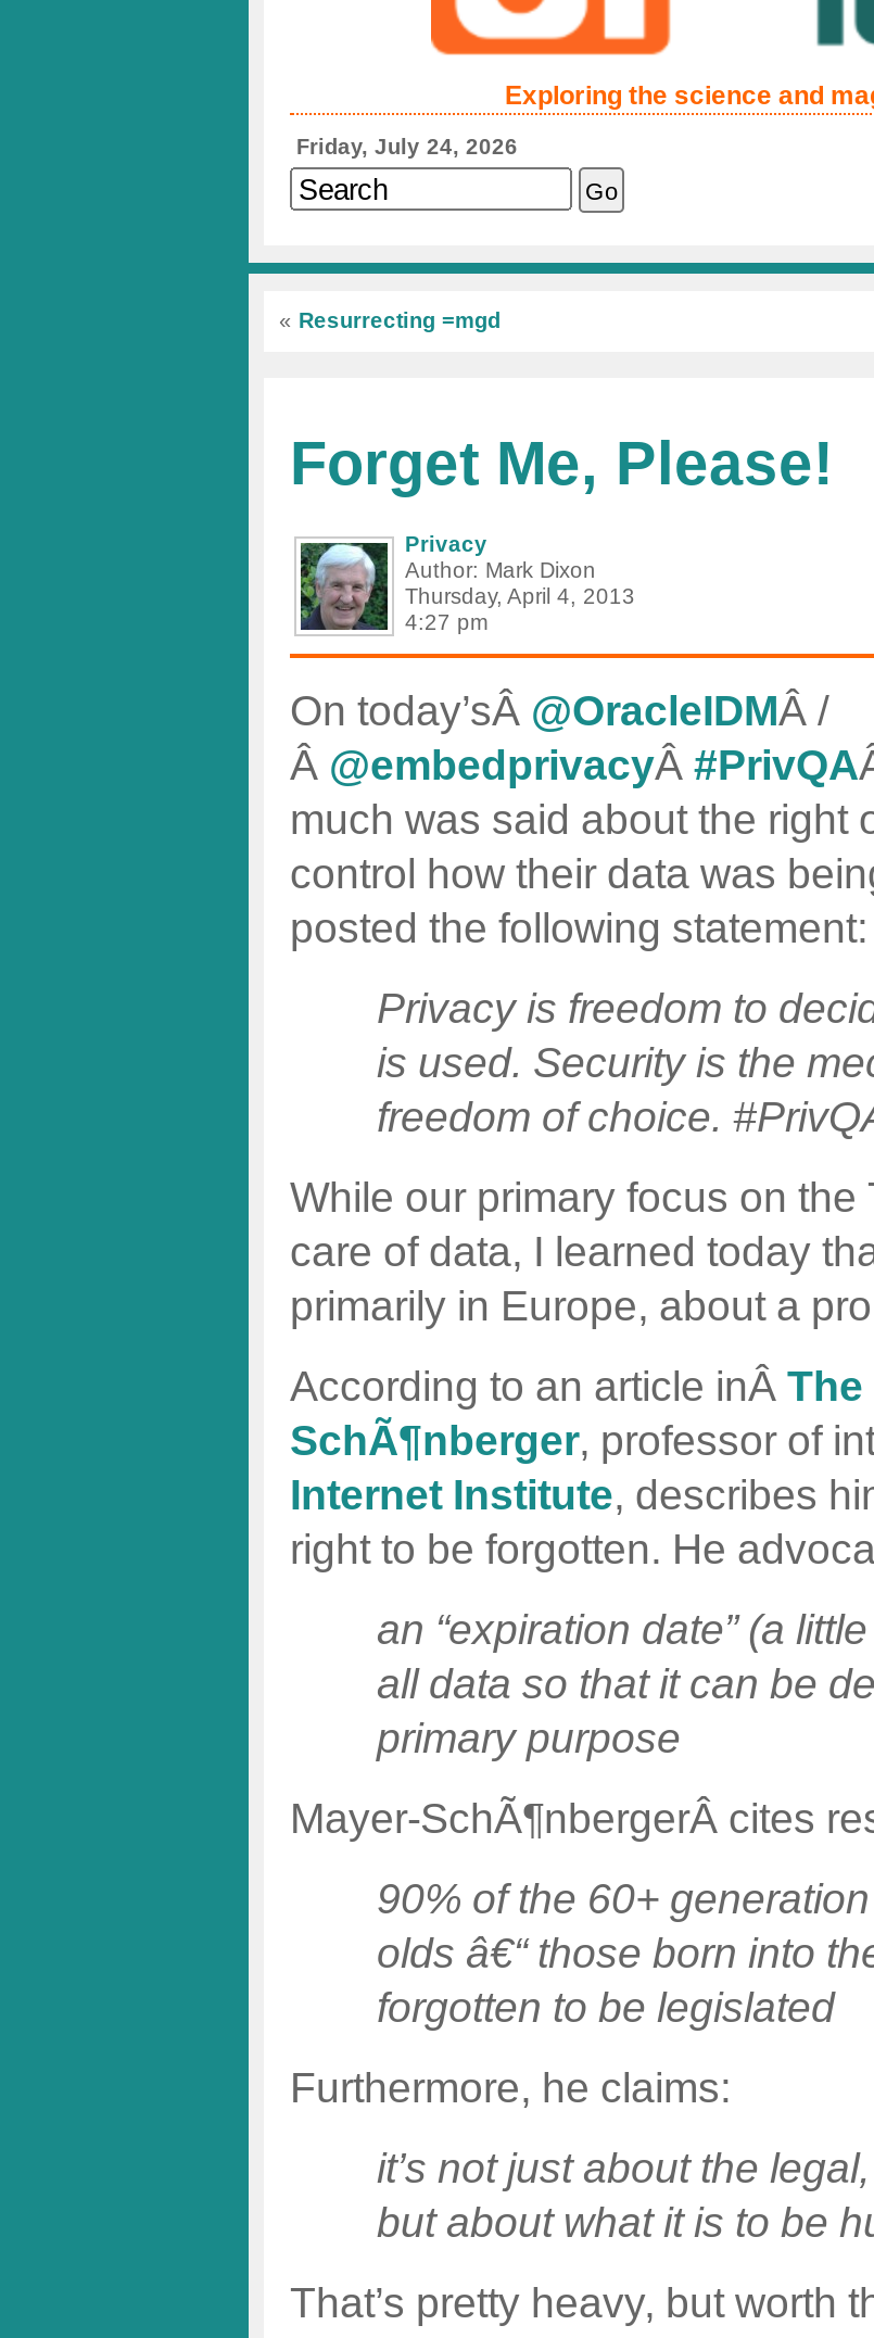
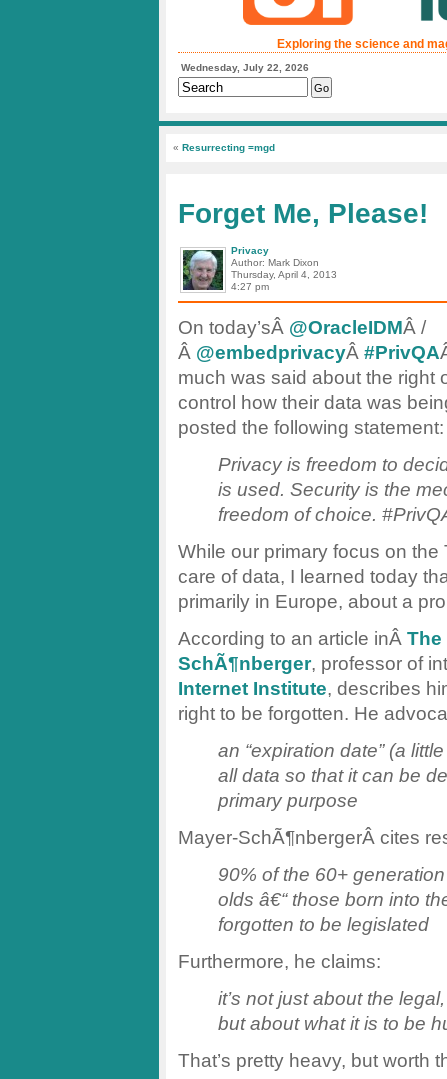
- Friday, July 24, 2026
+ Wednesday, July 22, 2026
